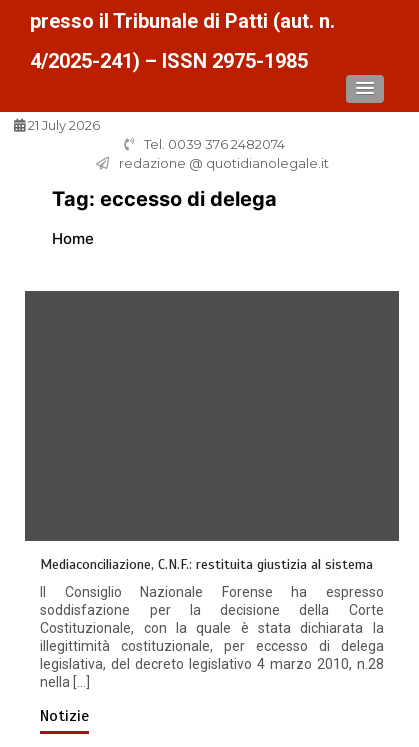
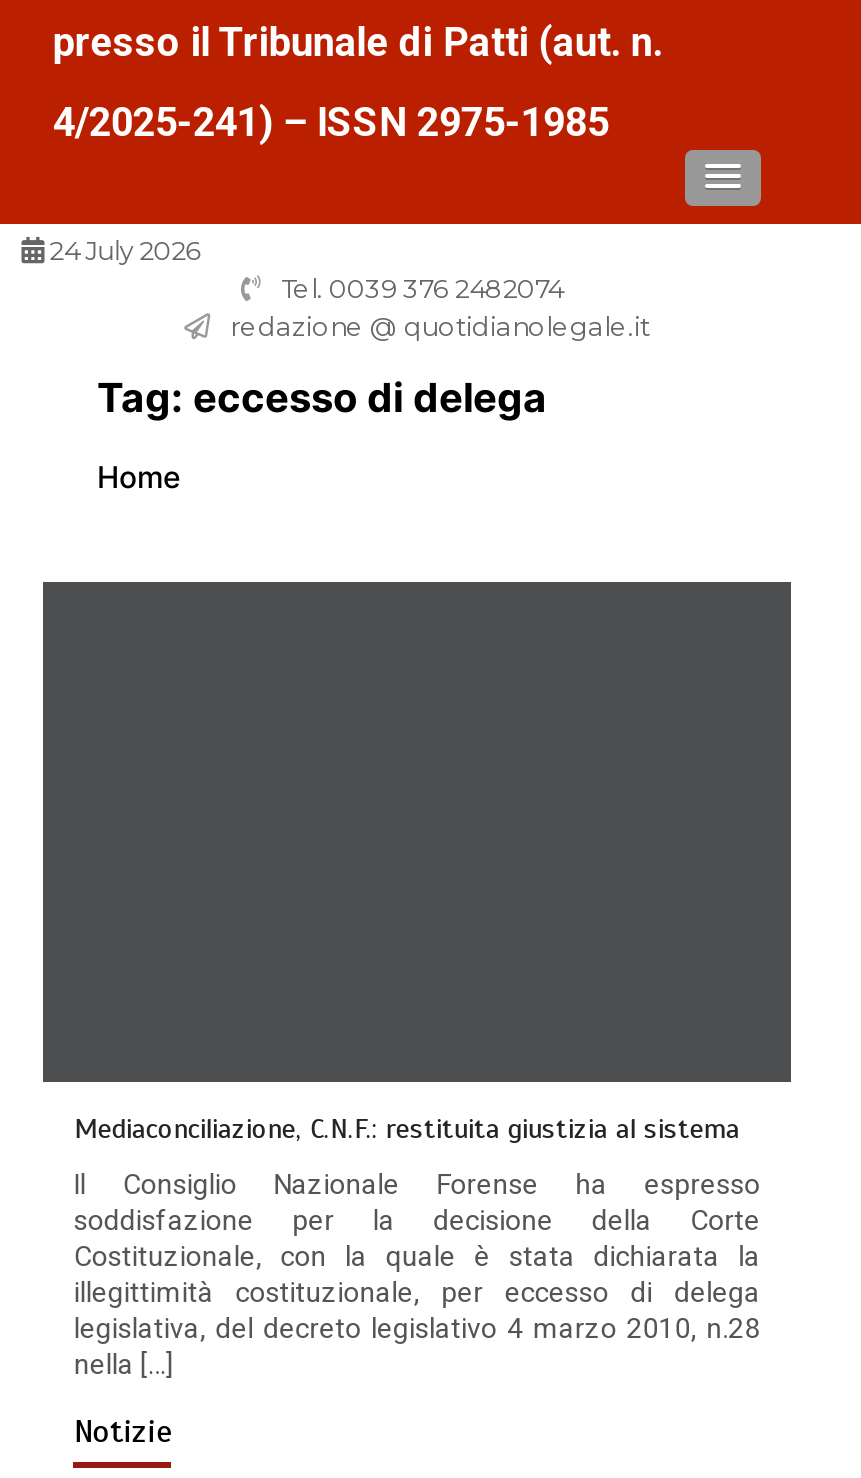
- 21 July 2026
+ 24 July 2026
